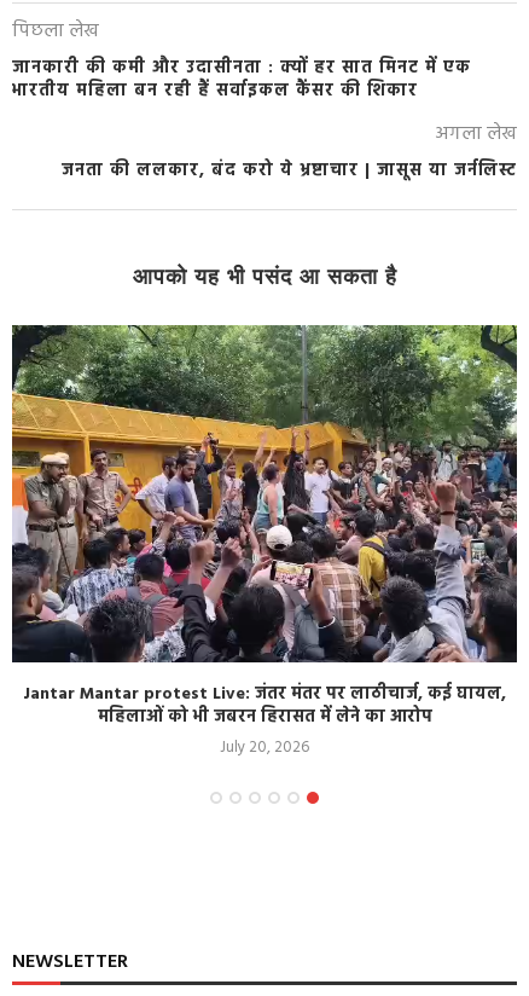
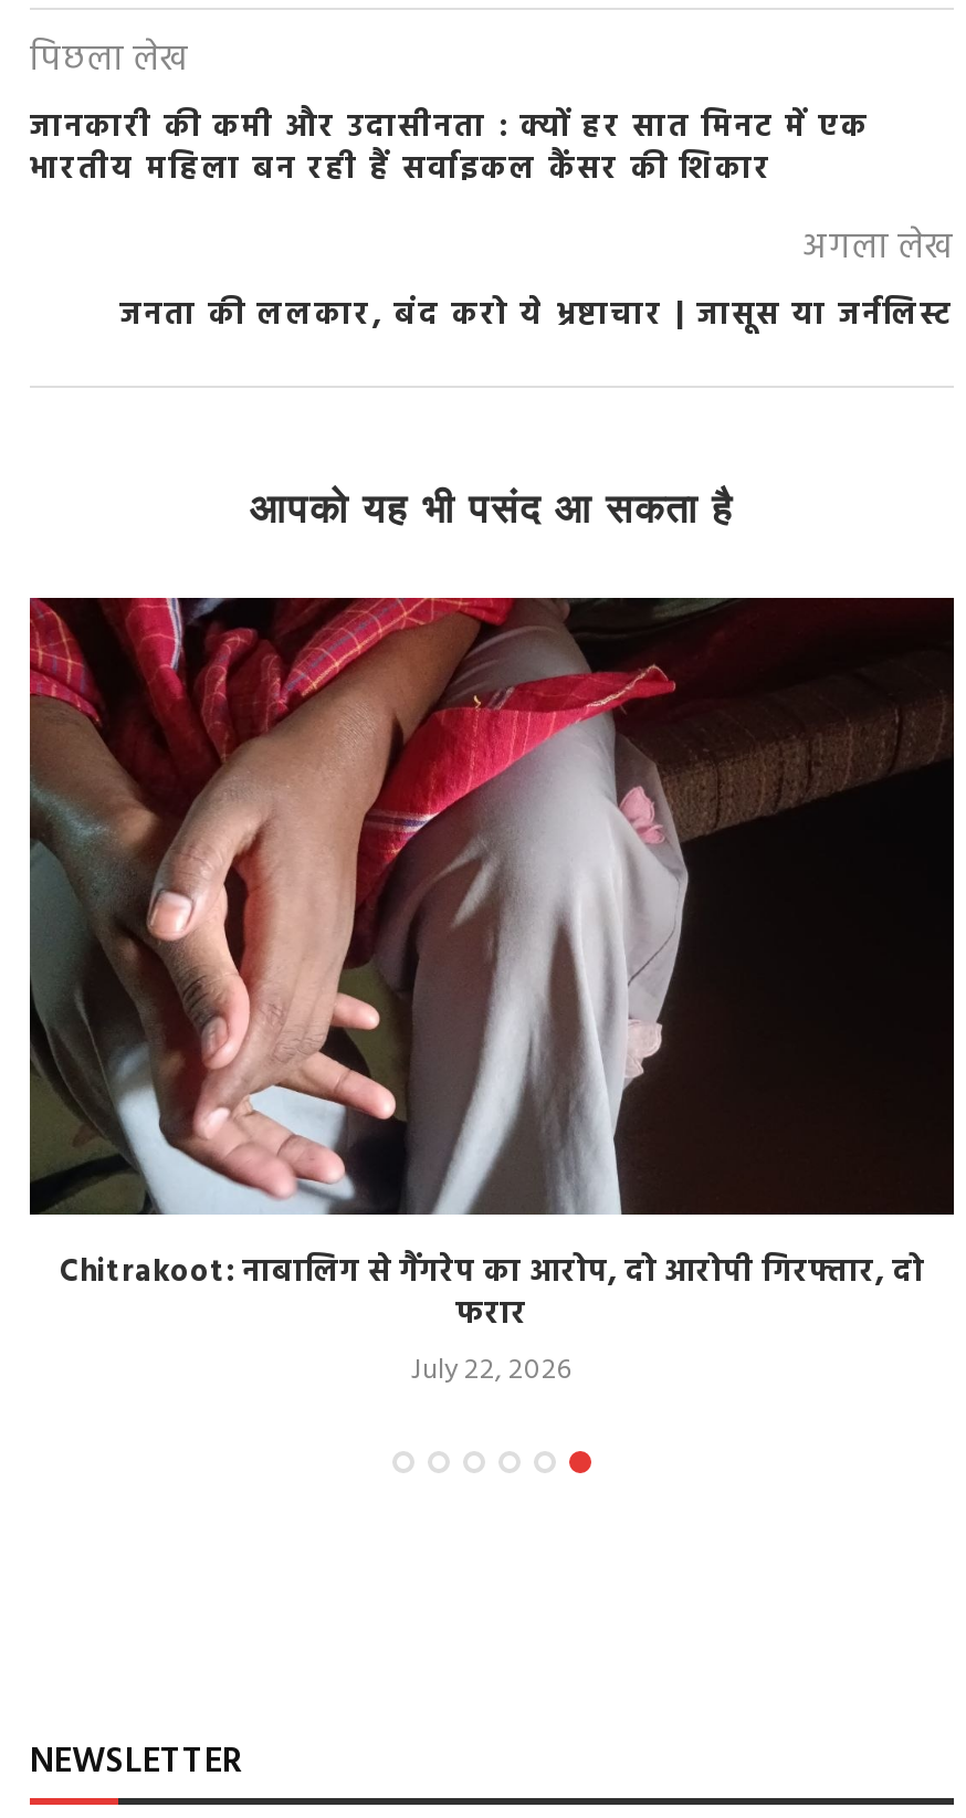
- [image]
- Jantar Mantar protest Live: जंतर मंतर पर लाठीचार्ज, कई घायल,
- महिलाओं को भी जबरन हिरासत में लेने का आरोप
- July 20, 2026
+ [image]
+ Chitrakoot: नाबालिग से गैंगरेप का आरोप, दो आरोपी गिरफ्तार, दो
+ फरार
+ July 22, 2026
